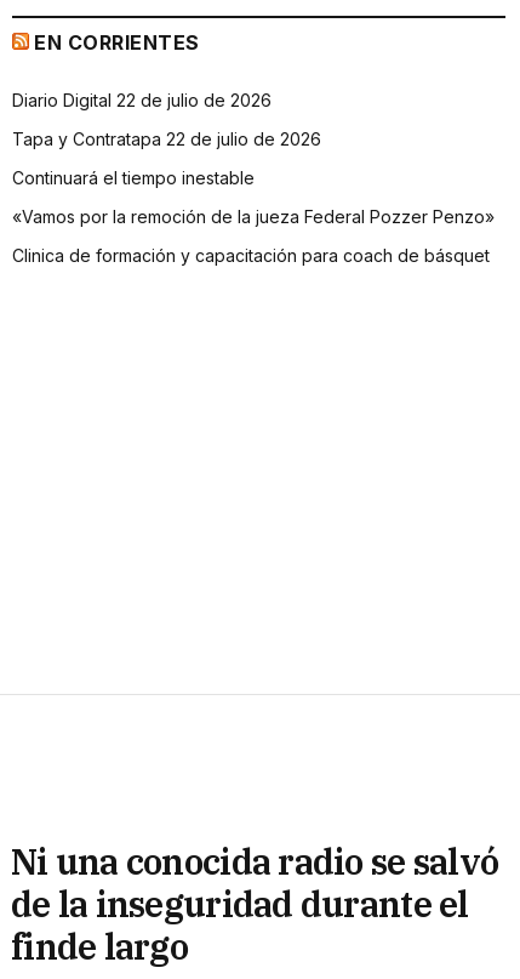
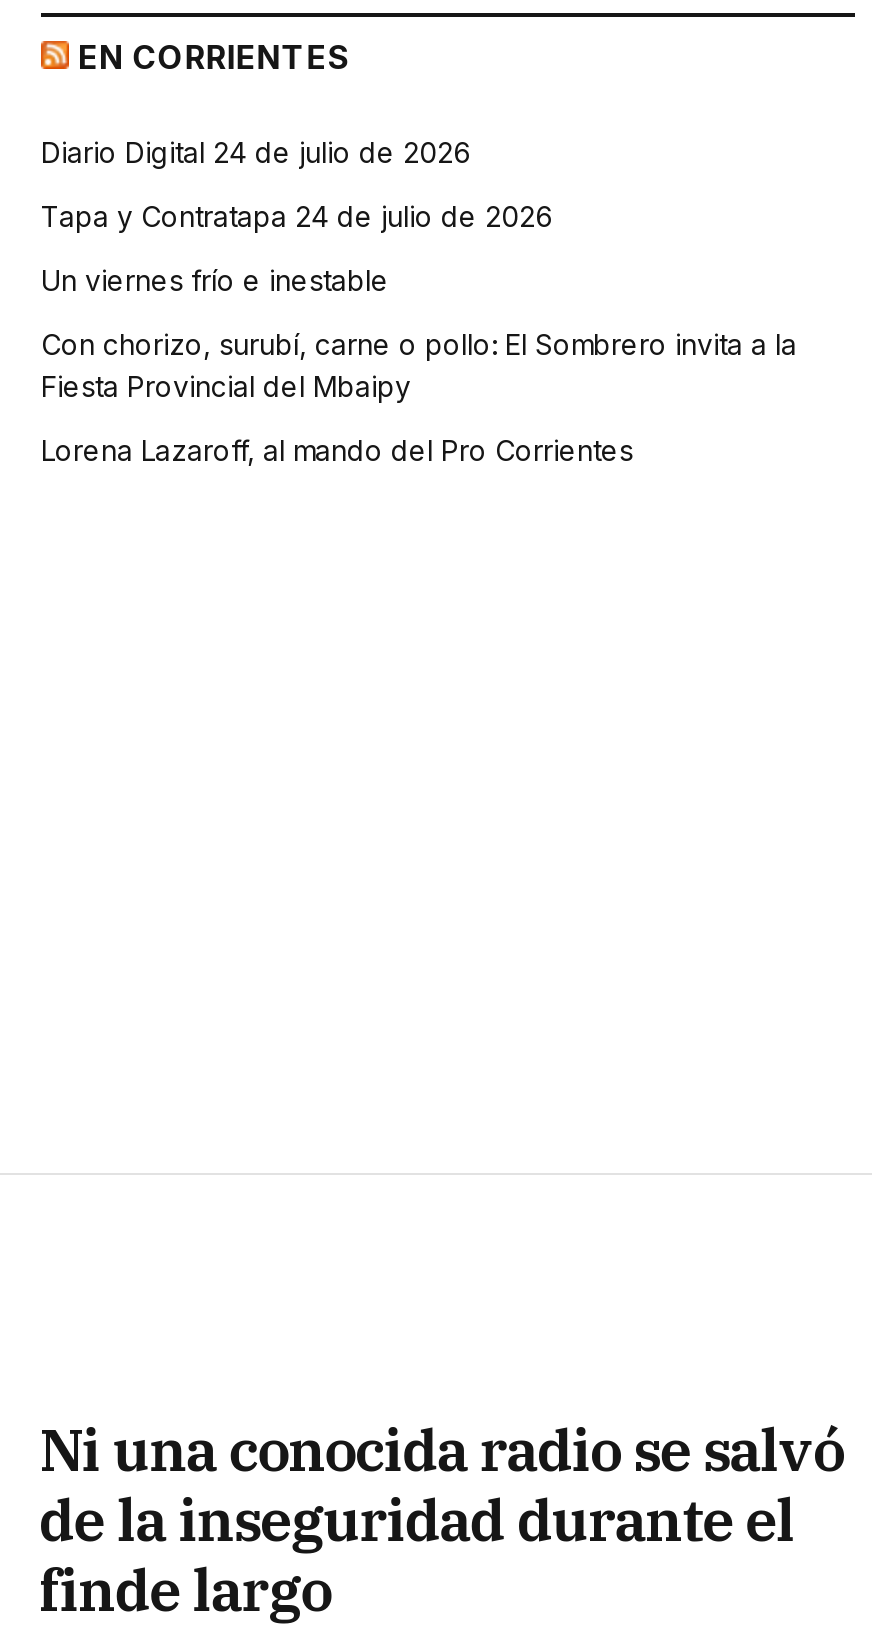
- Diario Digital 22 de julio de 2026
+ Diario Digital 24 de julio de 2026

- Tapa y Contratapa 22 de julio de 2026
+ Tapa y Contratapa 24 de julio de 2026

- Continuará el tiempo inestable
+ Un viernes frío e inestable

- «Vamos por la remoción de la jueza Federal Pozzer Penzo»
+ Con chorizo, surubí, carne o pollo: El Sombrero invita a la
+ Fiesta Provincial del Mbaipy

- Clinica de formación y capacitación para coach de básquet
+ Lorena Lazaroff, al mando del Pro Corrientes
